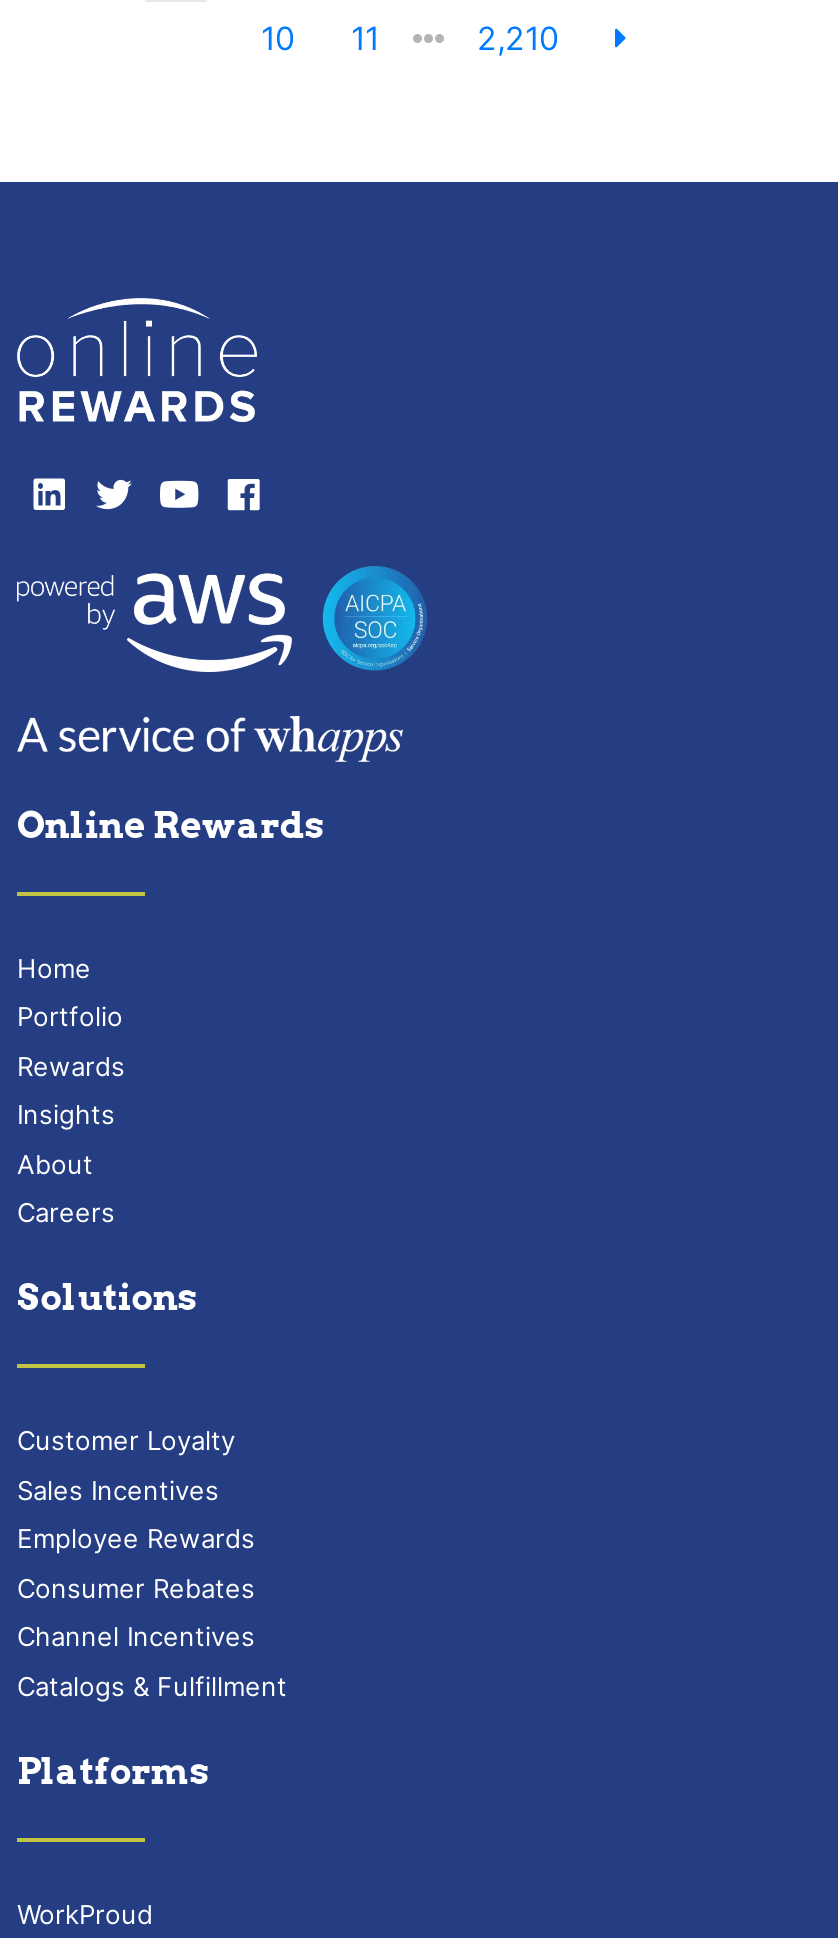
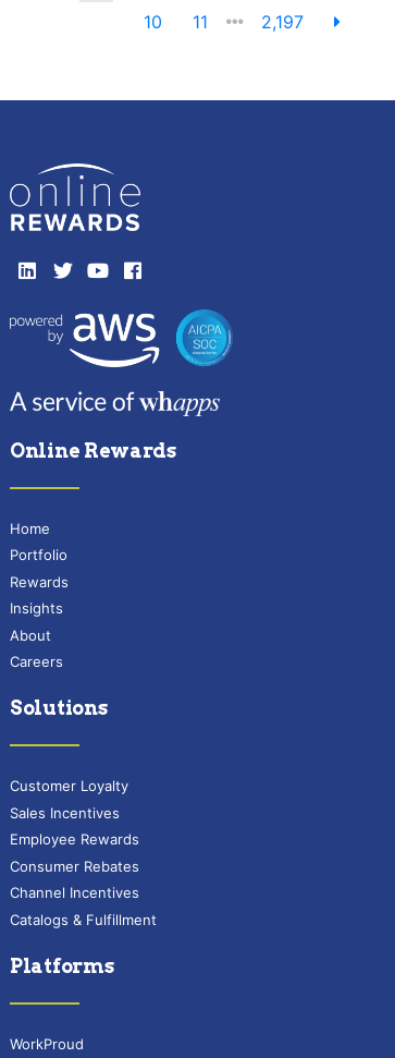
- 2,210
+ 2,197
